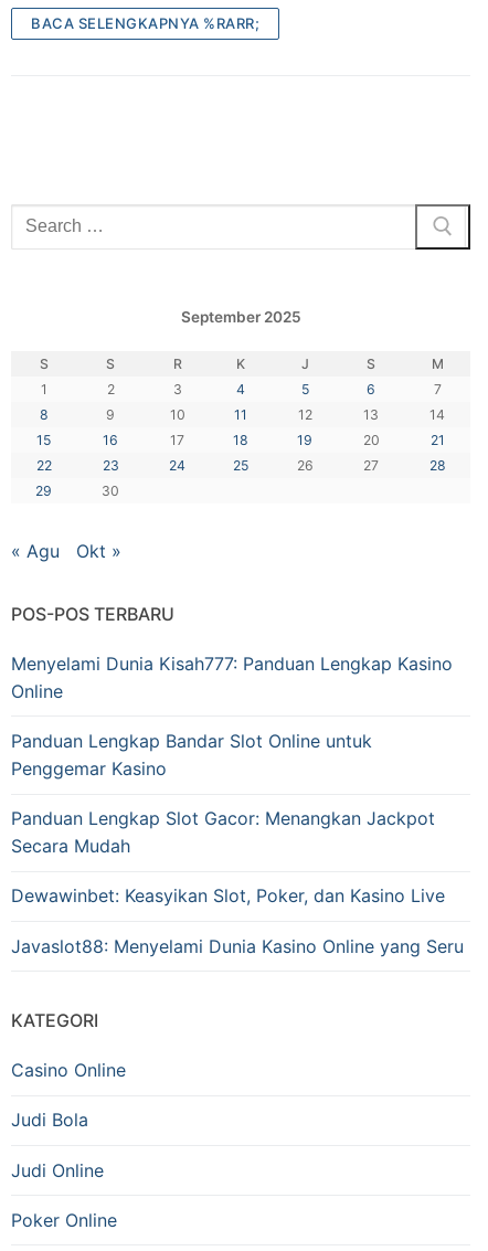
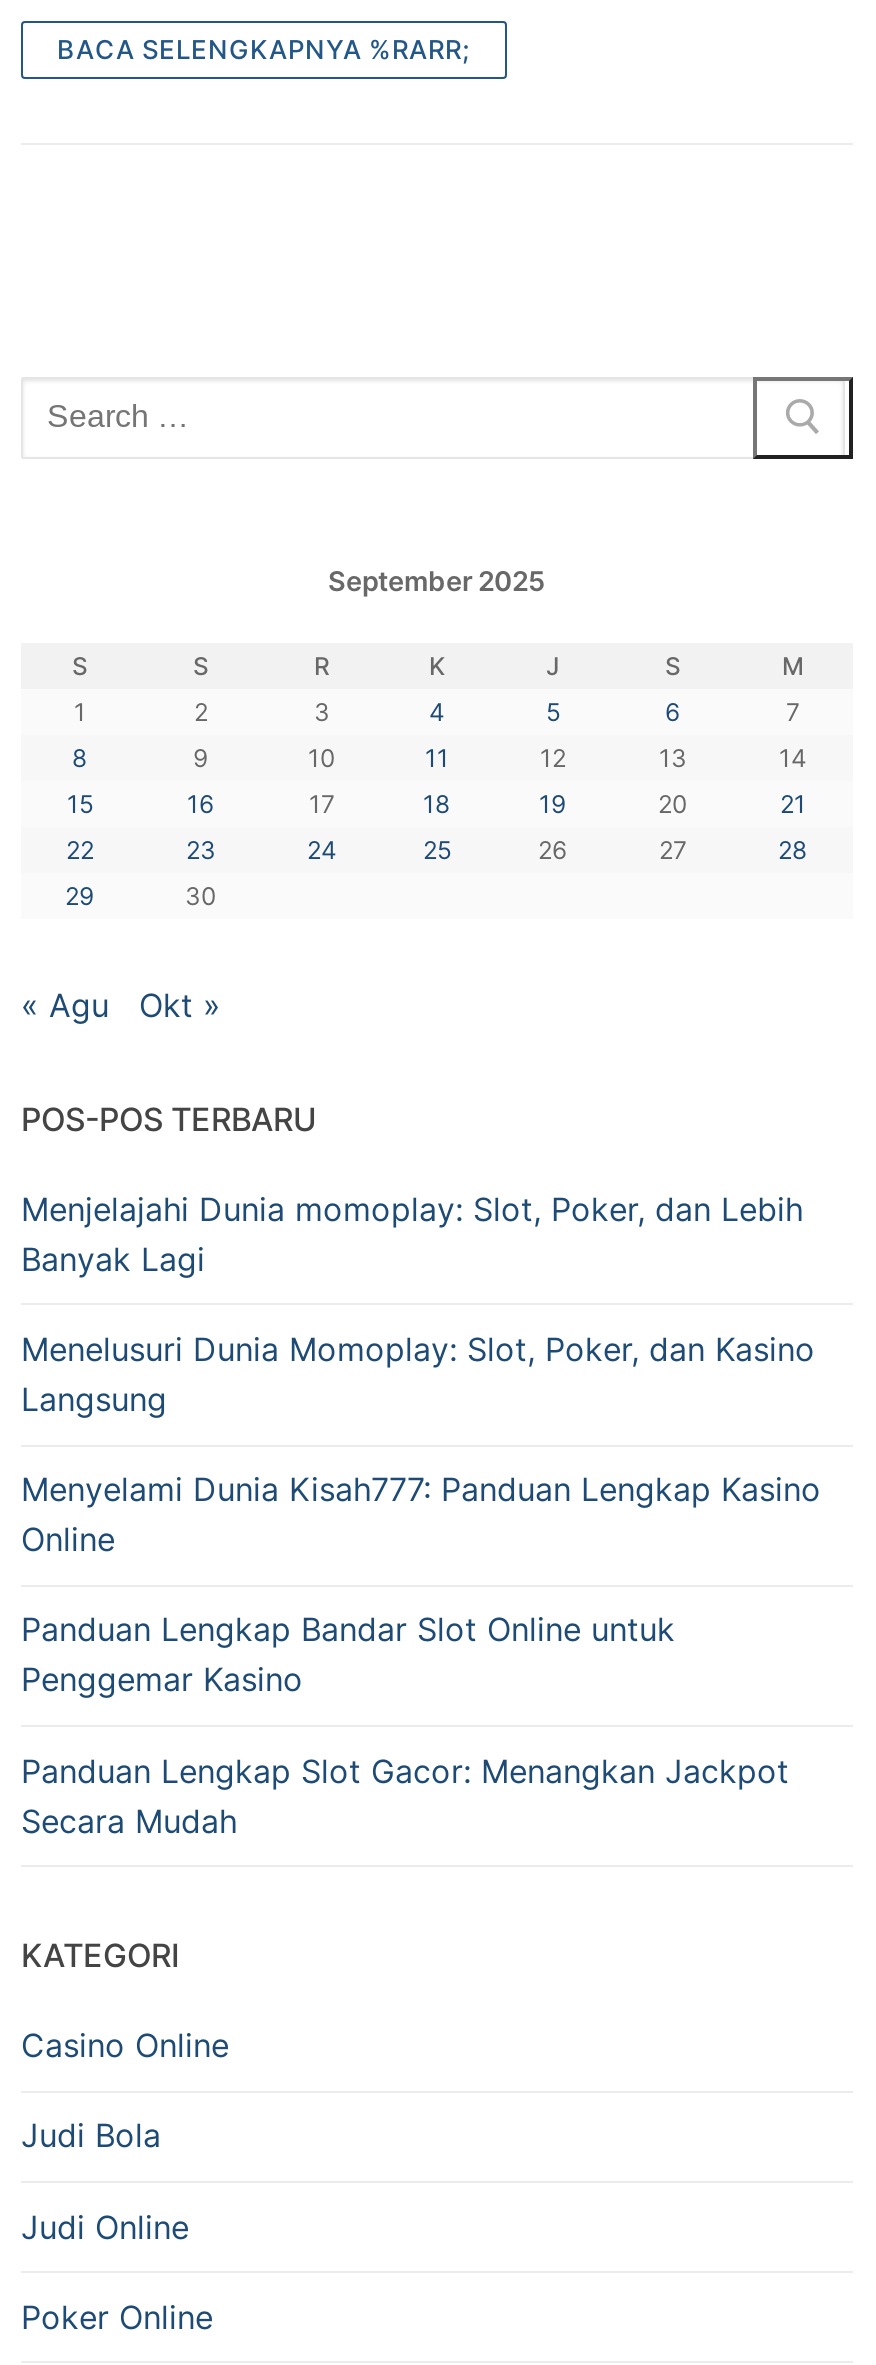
+ Menjelajahi Dunia momoplay: Slot, Poker, dan Lebih
+ Banyak Lagi
+ Menelusuri Dunia Momoplay: Slot, Poker, dan Kasino
+ Langsung

moved down: Menyelami Dunia Kisah777: Panduan Lengkap Kasino | Online | Panduan Lengkap Bandar Slot Online untuk | Penggemar Kasino | Panduan Lengkap Slot Gacor: Menangkan Jackpot | Secara Mudah

- Dewawinbet: Keasyikan Slot, Poker, dan Kasino Live
- Javaslot88: Menyelami Dunia Kasino Online yang Seru
